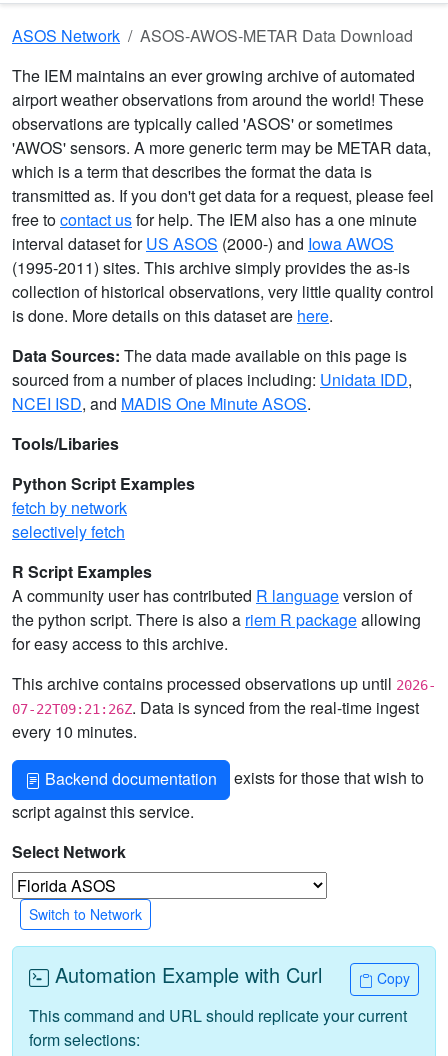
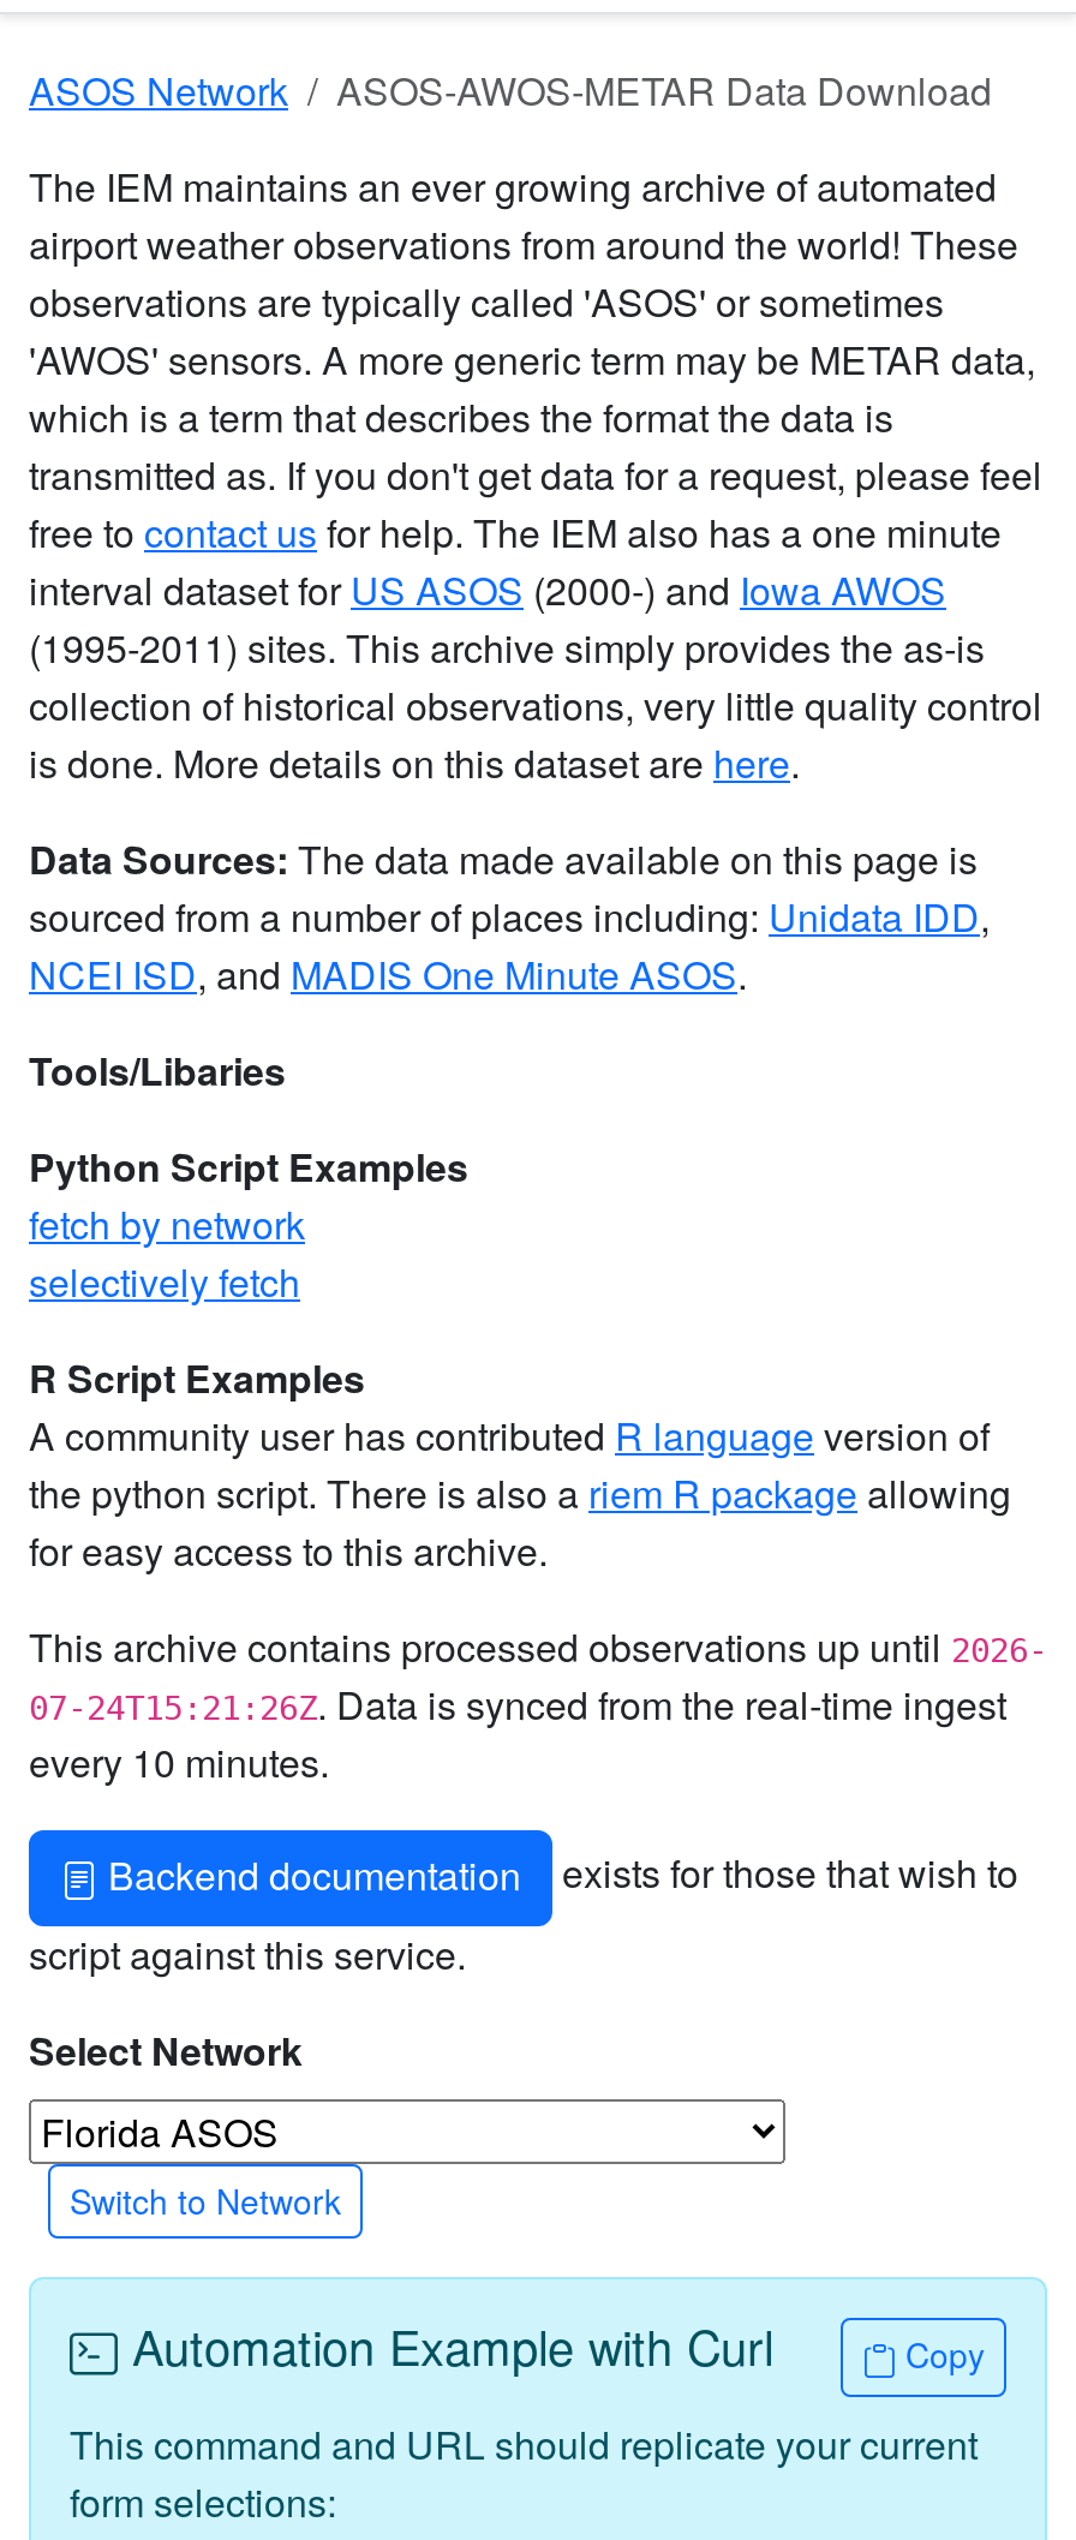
- 07-22T09:21:26Z. Data is synced from the real-time ingest
+ 07-24T15:21:26Z. Data is synced from the real-time ingest
